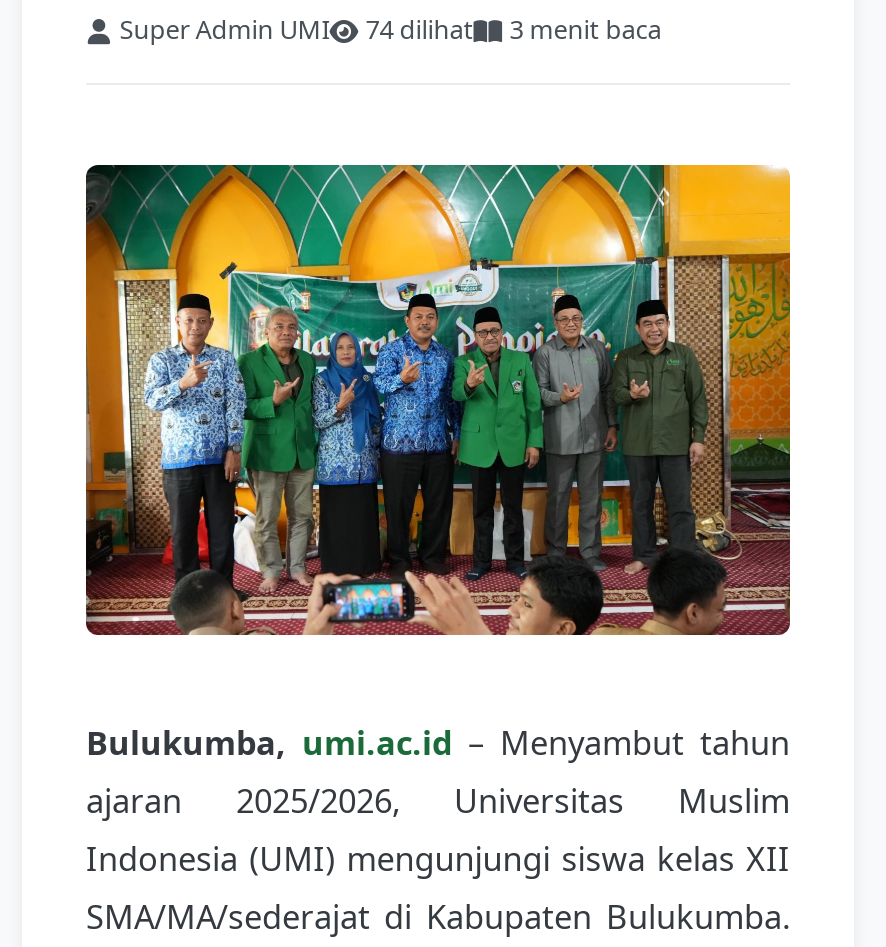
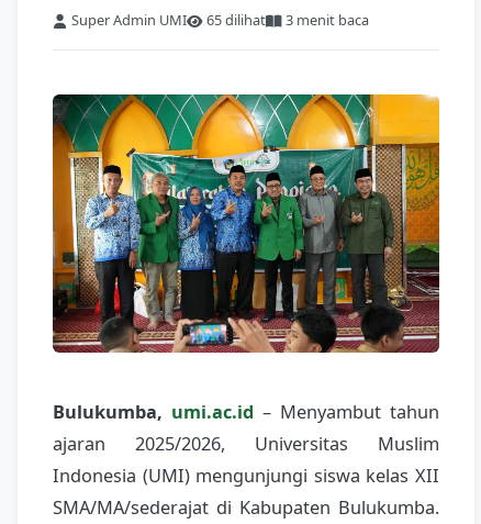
- Super Admin UMI 74 dilihat 3 menit baca
+ Super Admin UMI 65 dilihat 3 menit baca
